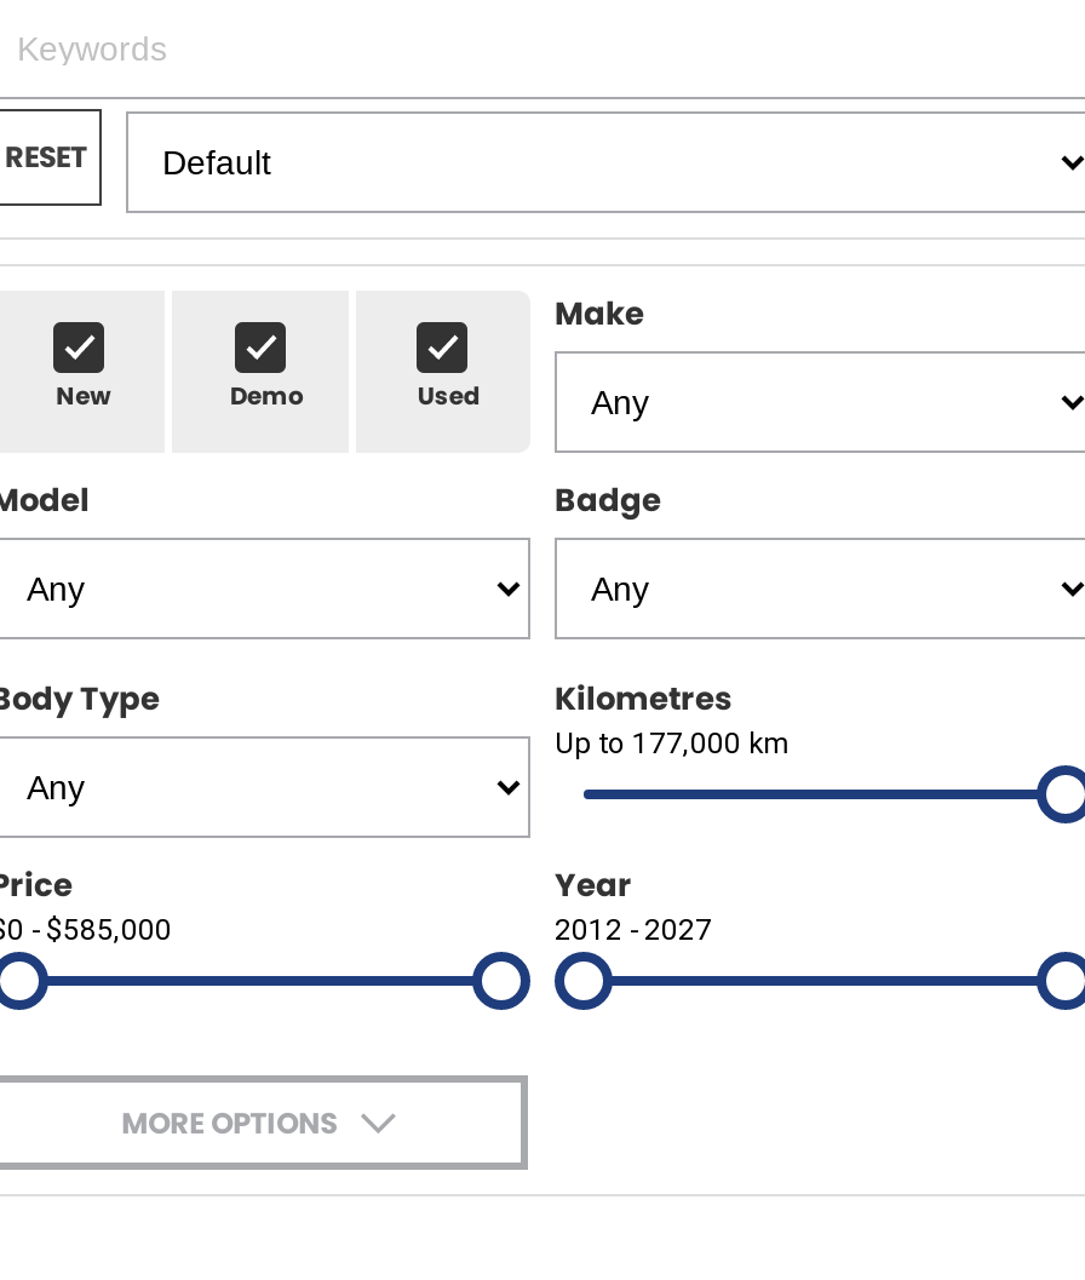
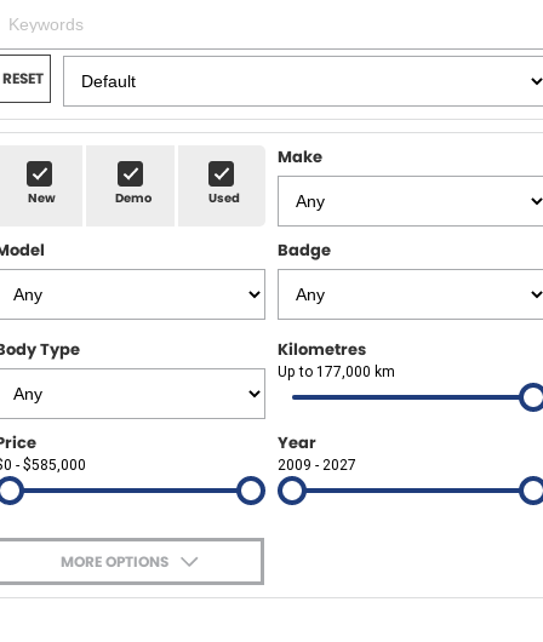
- 2012 - 2027
+ 2009 - 2027
